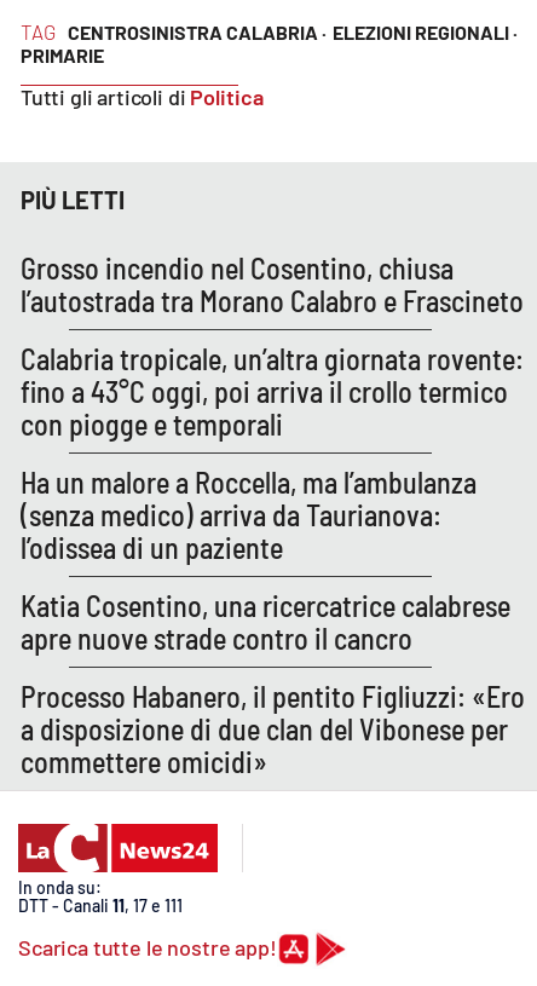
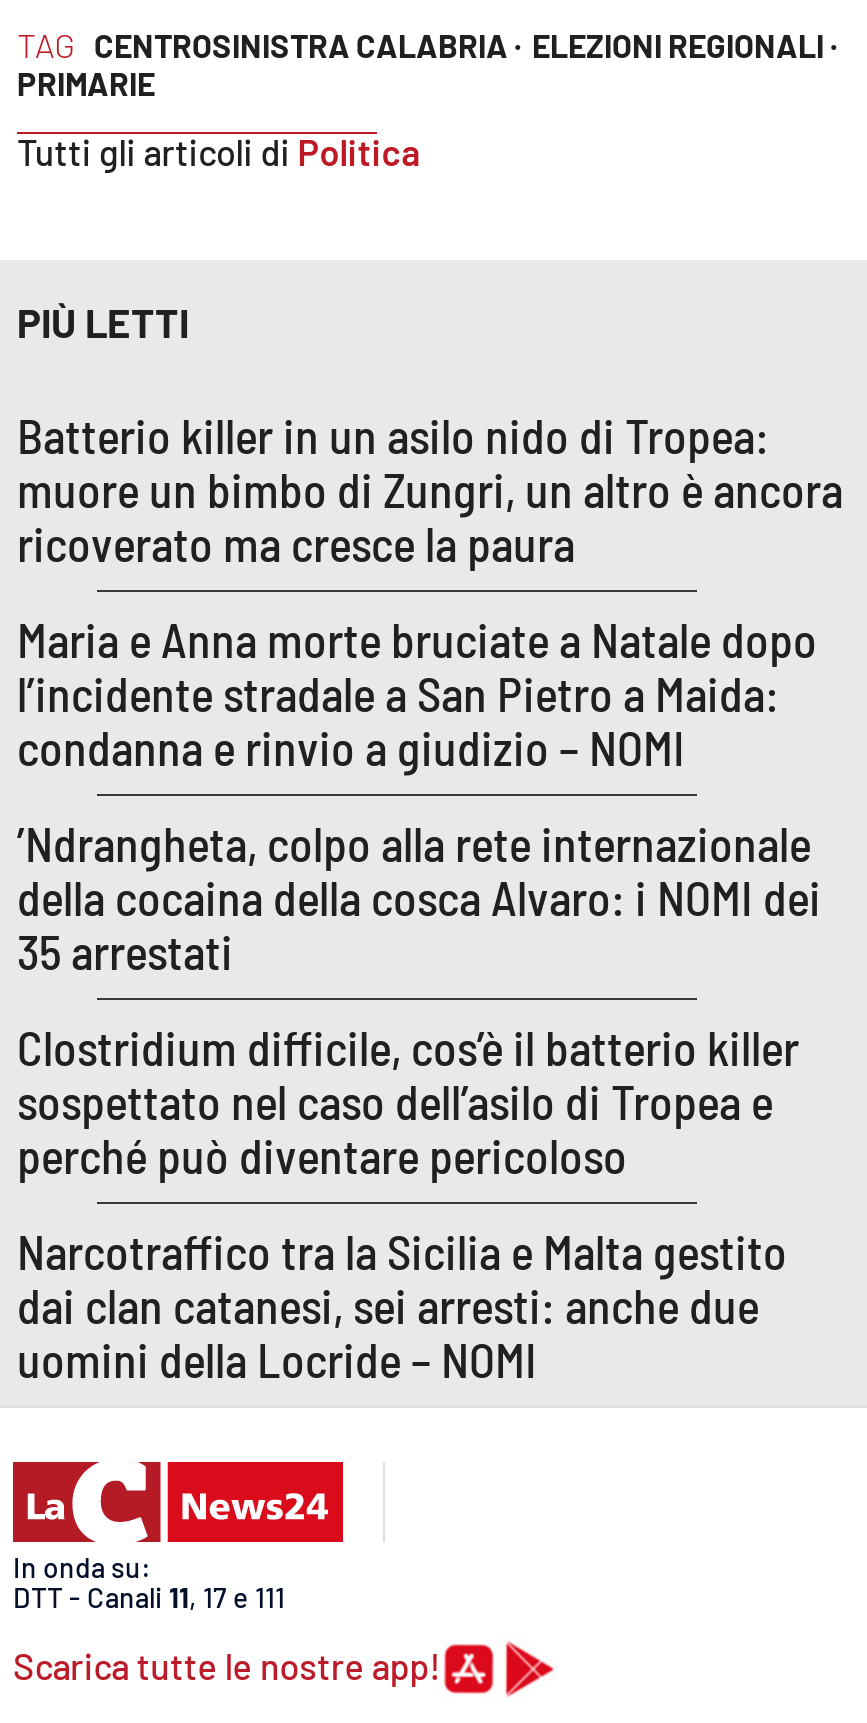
- Grosso incendio nel Cosentino, chiusa
- l’autostrada tra Morano Calabro e Frascineto
+ Batterio killer in un asilo nido di Tropea:
+ muore un bimbo di Zungri, un altro è ancora
+ ricoverato ma cresce la paura

- Calabria tropicale, un’altra giornata rovente:
- fino a 43°C oggi, poi arriva il crollo termico
- con piogge e temporali
+ Maria e Anna morte bruciate a Natale dopo
+ l’incidente stradale a San Pietro a Maida:
+ condanna e rinvio a giudizio – NOMI

- Ha un malore a Roccella, ma l’ambulanza
- (senza medico) arriva da Taurianova:
- l’odissea di un paziente
+ ’Ndrangheta, colpo alla rete internazionale
+ della cocaina della cosca Alvaro: i NOMI dei
+ 35 arrestati

- Katia Cosentino, una ricercatrice calabrese
- apre nuove strade contro il cancro
+ Clostridium difficile, cos’è il batterio killer
+ sospettato nel caso dell’asilo di Tropea e
+ perché può diventare pericoloso

- Processo Habanero, il pentito Figliuzzi: «Ero
- a disposizione di due clan del Vibonese per
- commettere omicidi»
+ Narcotraffico tra la Sicilia e Malta gestito
+ dai clan catanesi, sei arresti: anche due
+ uomini della Locride – NOMI
